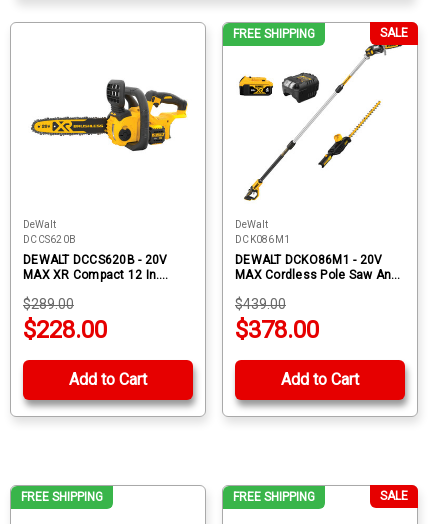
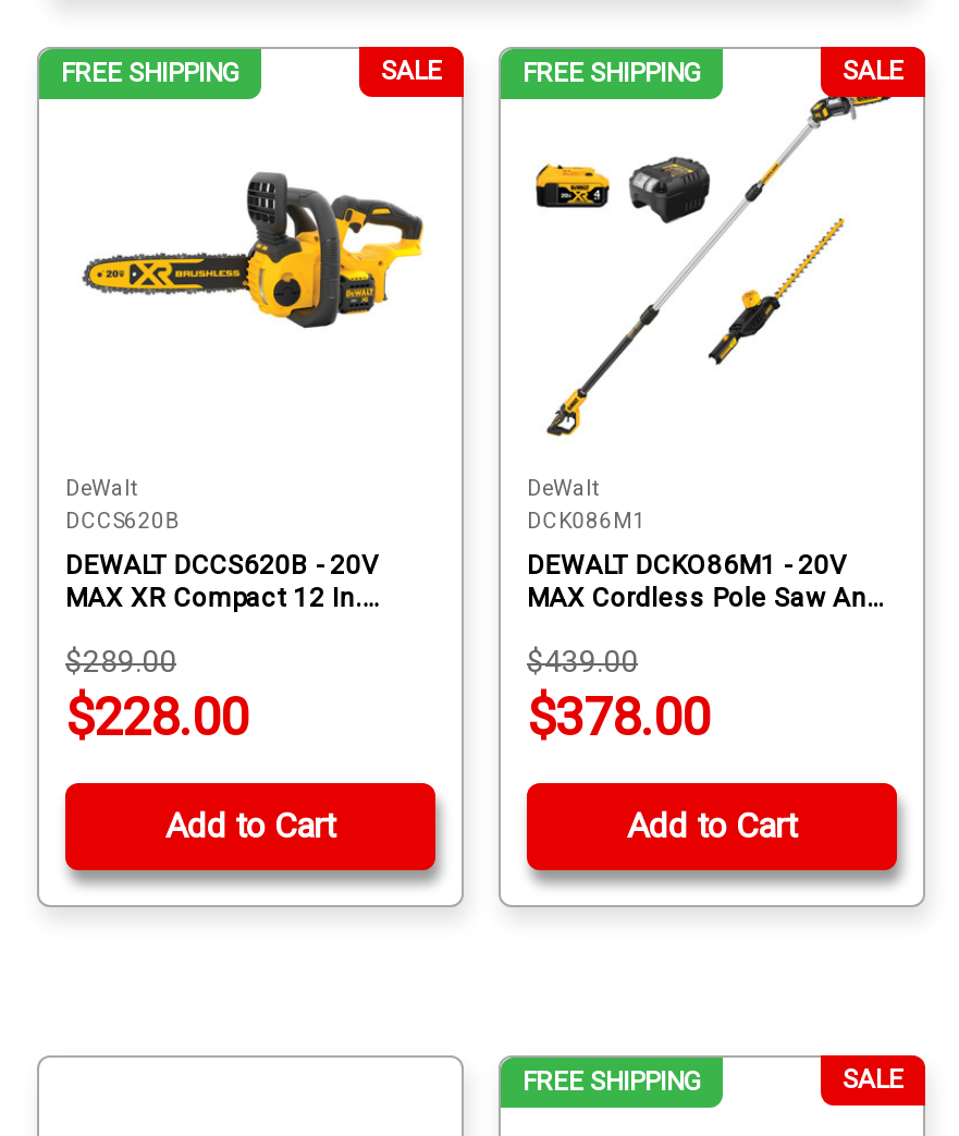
+ FREE SHIPPING
+ SALE

- FREE SHIPPING
